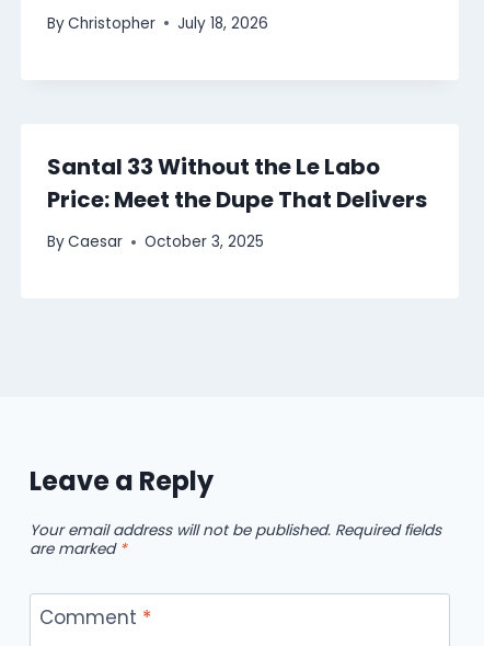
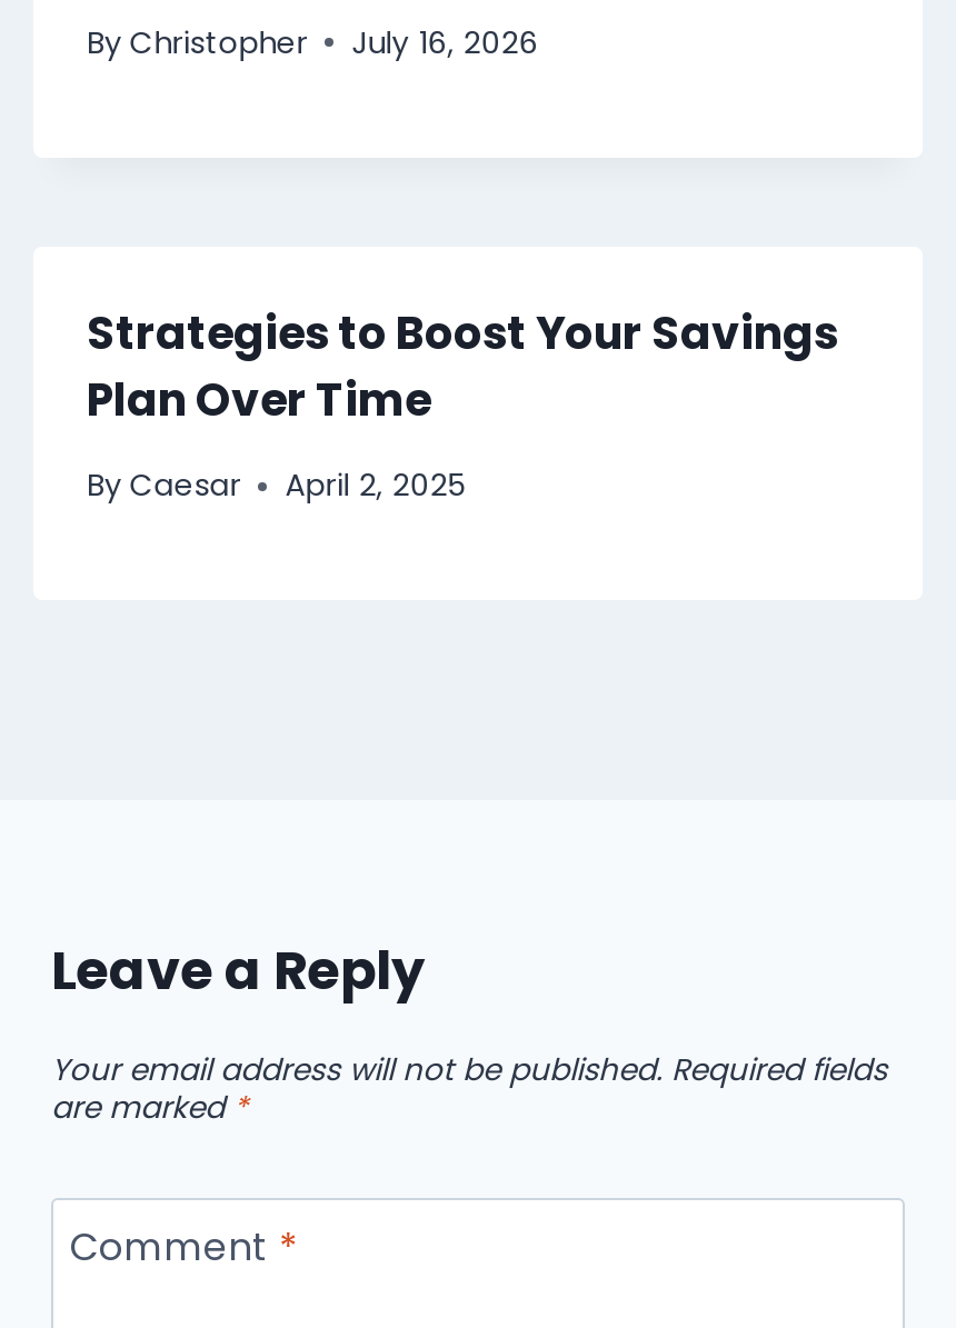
- By Christopher July 18, 2026
+ By Christopher July 16, 2026

- Santal 33 Without the Le Labo
- Price: Meet the Dupe That Delivers
+ Strategies to Boost Your Savings
+ Plan Over Time

- By Caesar October 3, 2025
+ By Caesar April 2, 2025
